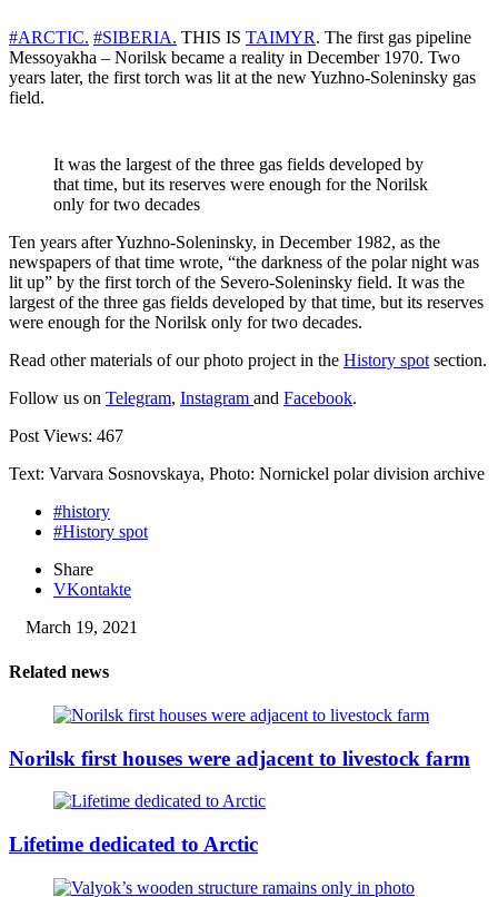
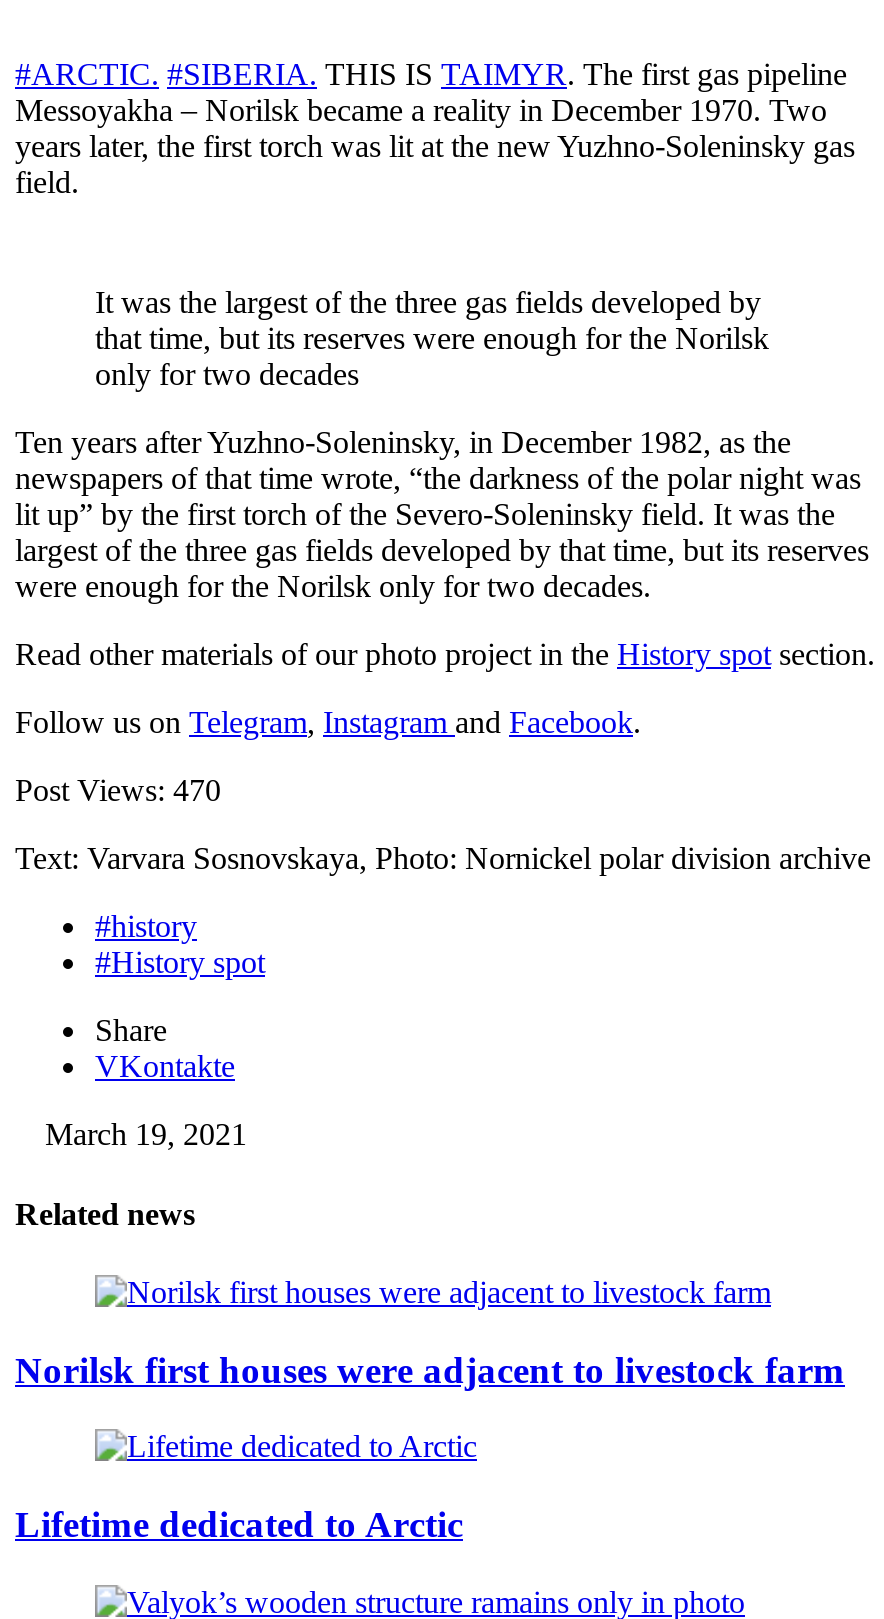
- Post Views: 467
+ Post Views: 470
